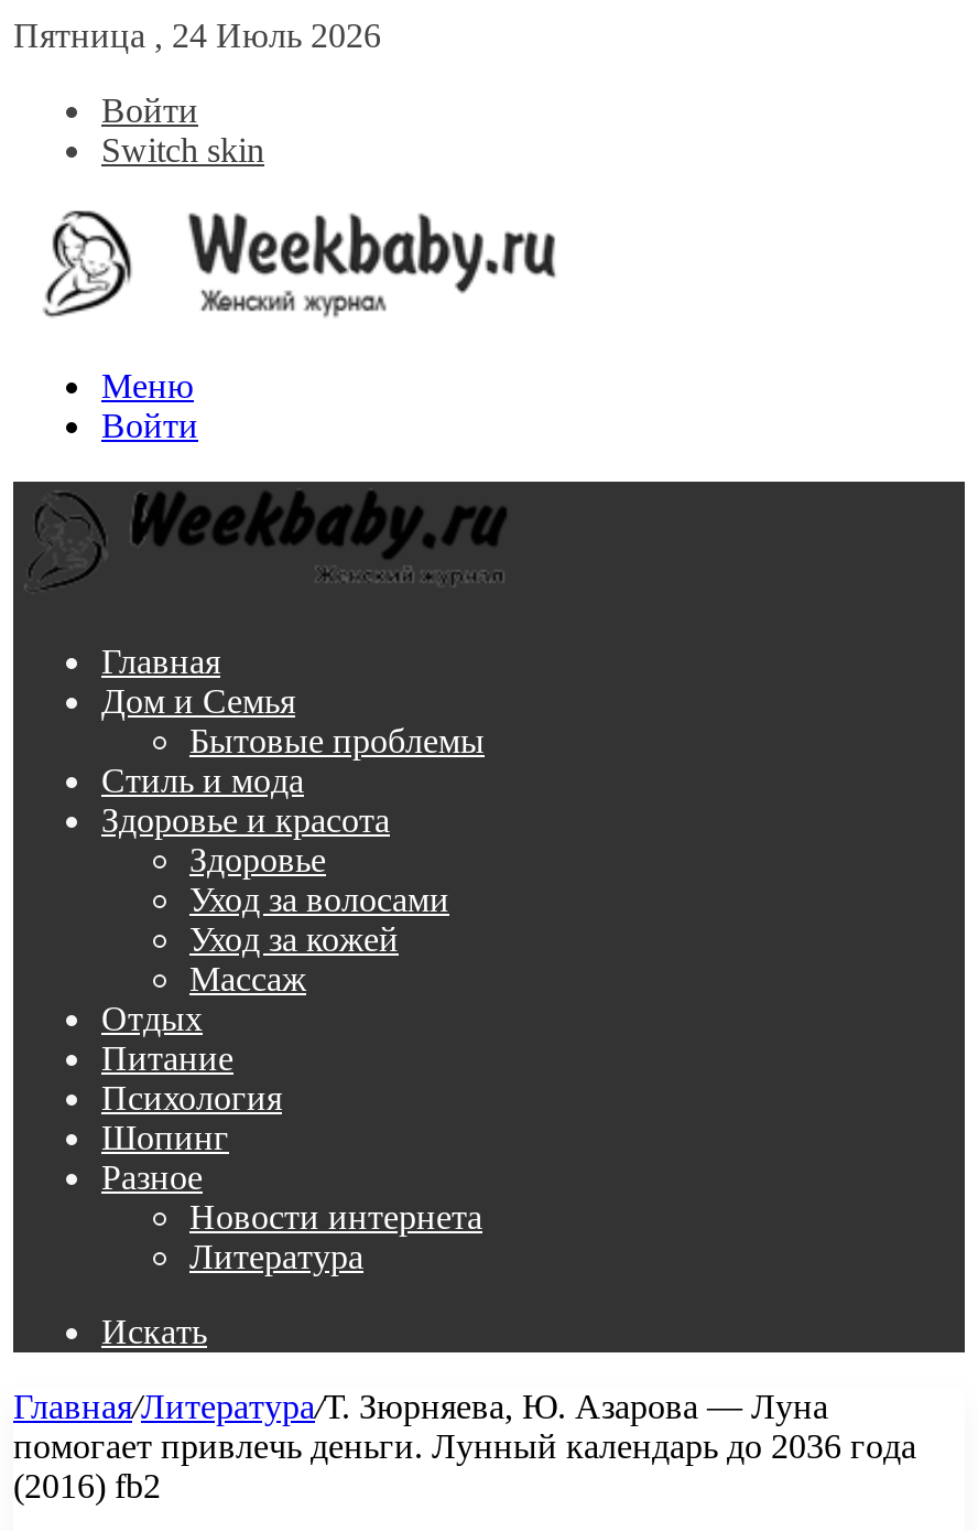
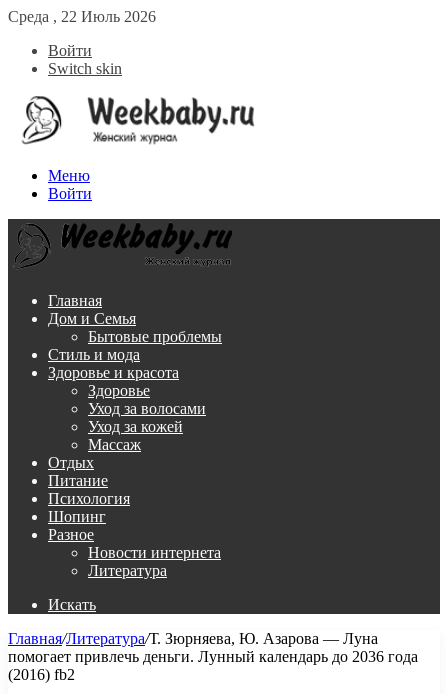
- Пятница , 24 Июль 2026
+ Среда , 22 Июль 2026
